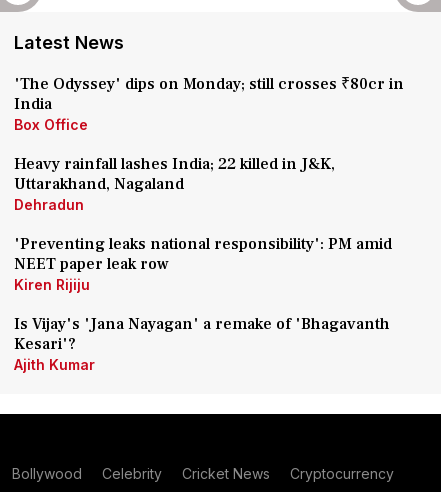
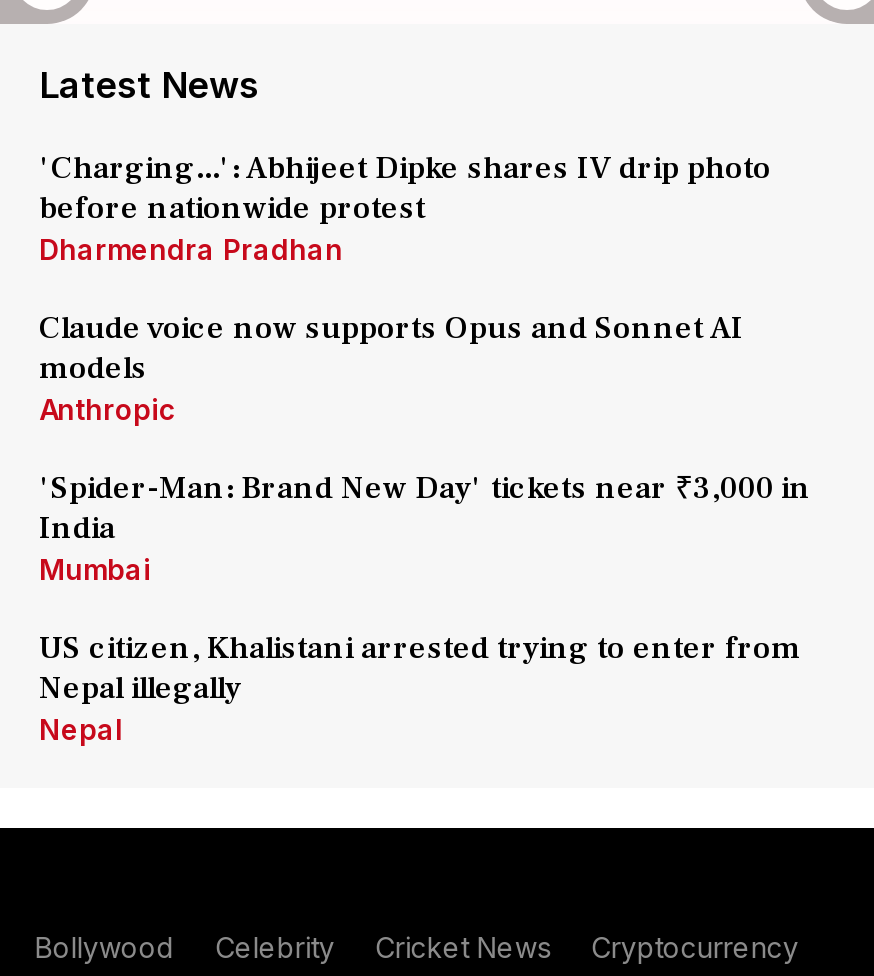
- 'The Odyssey' dips on Monday; still crosses ₹80cr in
+ 'Charging...': Abhijeet Dipke shares IV drip photo
+ before nationwide protest
+ Dharmendra Pradhan
+ Claude voice now supports Opus and Sonnet AI
+ models
+ Anthropic
+ 'Spider-Man: Brand New Day' tickets near ₹3,000 in

moved down: India

- Box Office
- Heavy rainfall lashes India; 22 killed in J&K,
- Uttarakhand, Nagaland
- Dehradun
- 'Preventing leaks national responsibility': PM amid
- NEET paper leak row
- Kiren Rijiju
- Is Vijay's 'Jana Nayagan' a remake of 'Bhagavanth
- Kesari'?
- Ajith Kumar
+ Mumbai
+ US citizen, Khalistani arrested trying to enter from
+ Nepal illegally
+ Nepal
